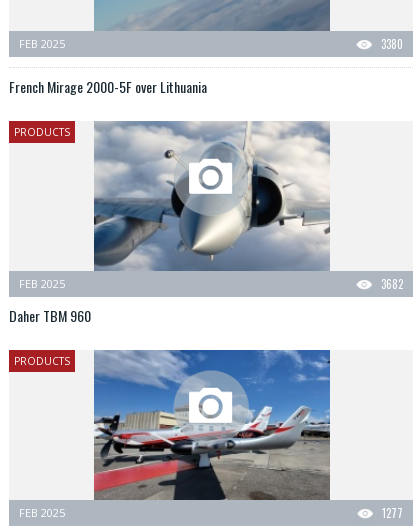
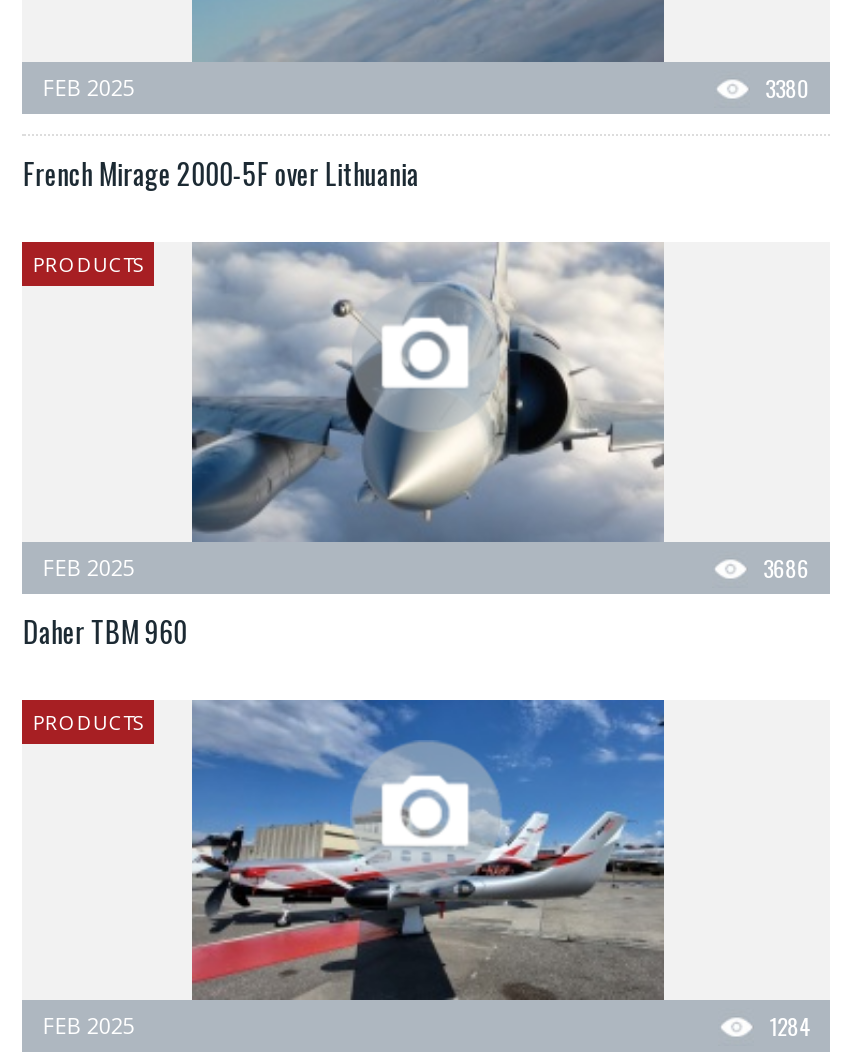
- 3682
+ 3686

- 1277
+ 1284
